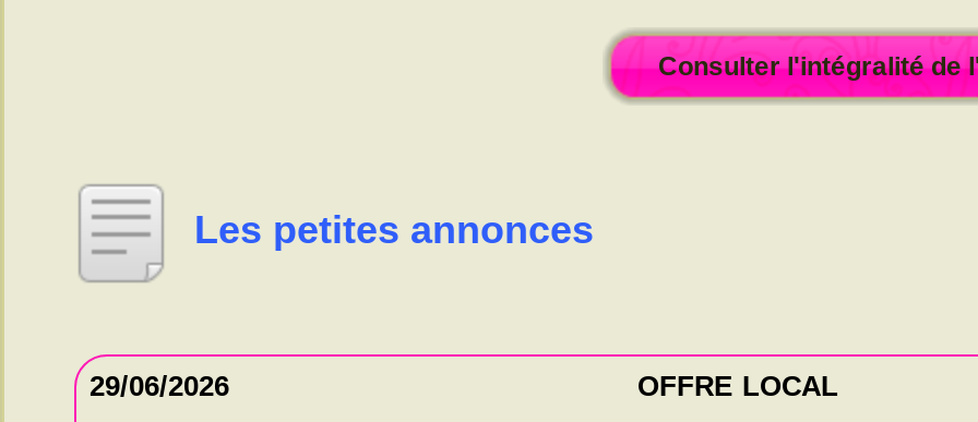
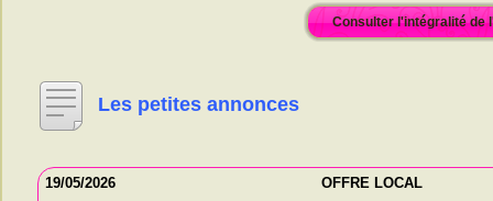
- 29/06/2026
+ 19/05/2026
